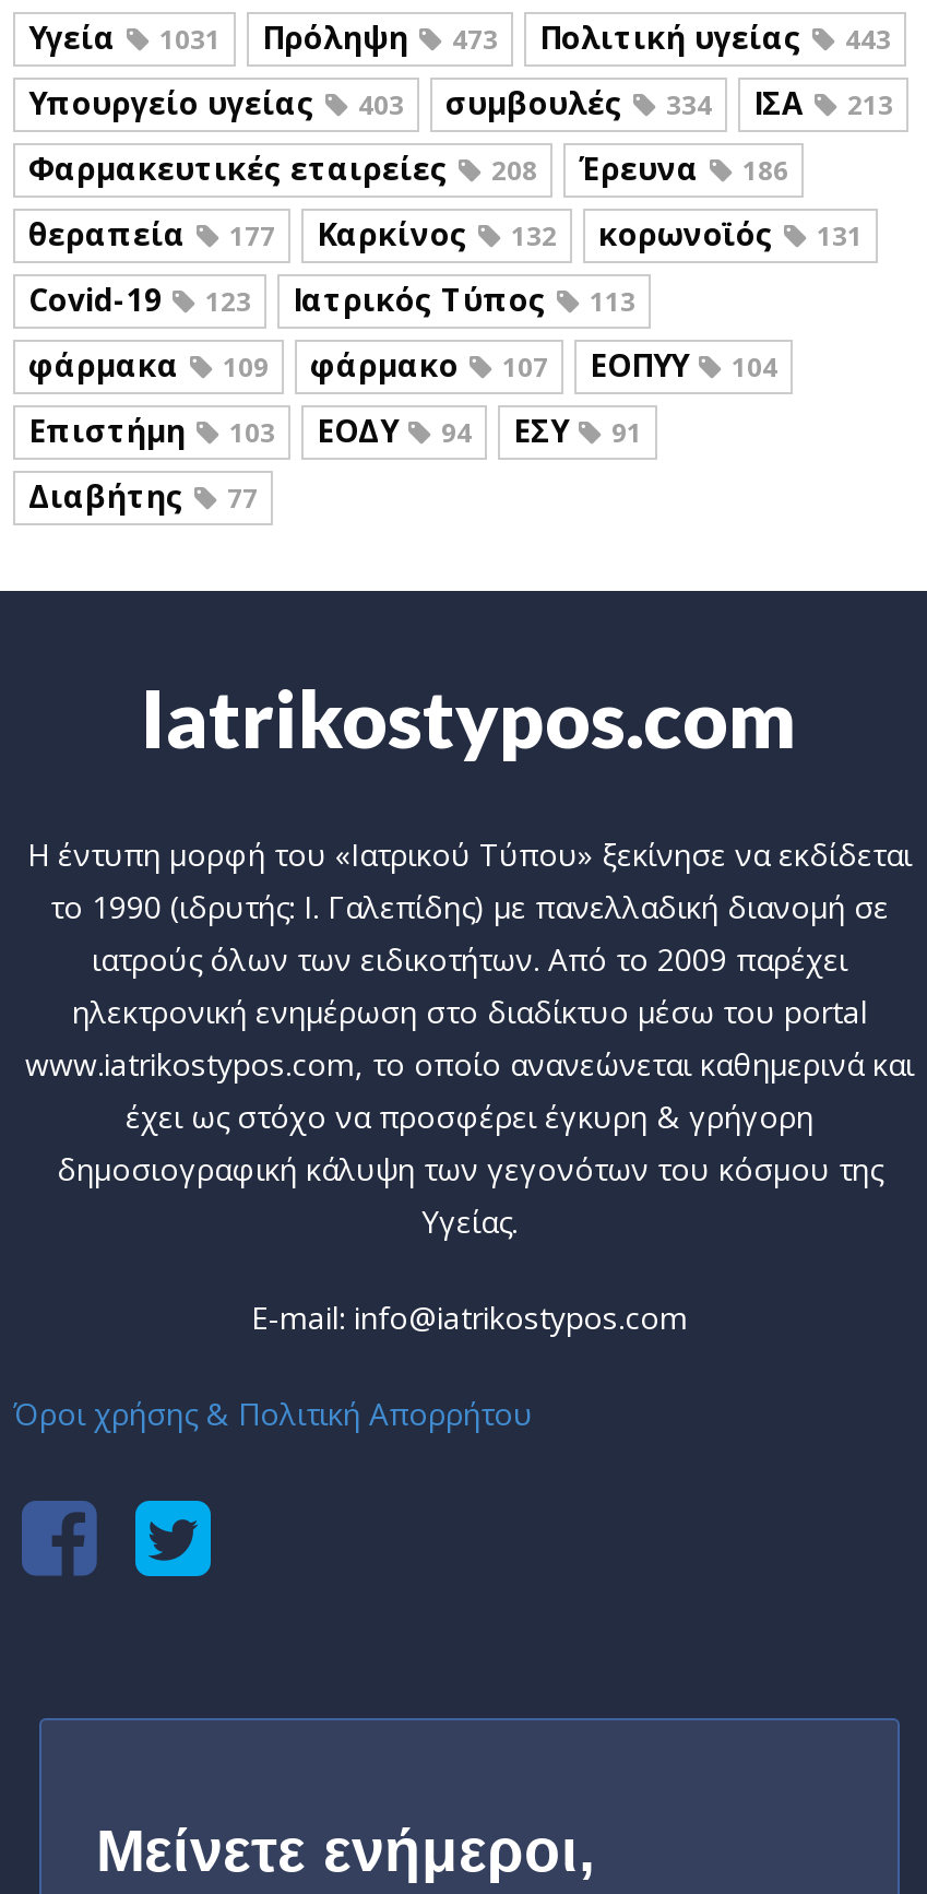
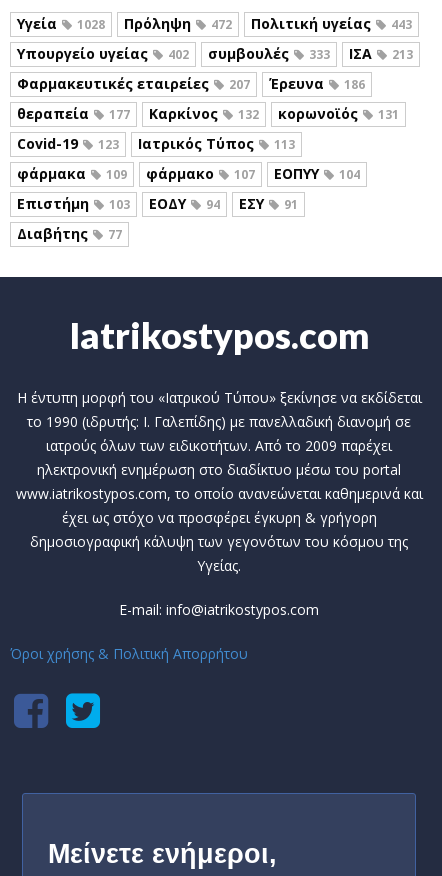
- 1031
+ 1028

- 473
+ 472

- 403
+ 402

- 334
+ 333

- Φαρμακευτικές εταιρείες 208 Έρευνα 186
+ Φαρμακευτικές εταιρείες 207 Έρευνα 186
